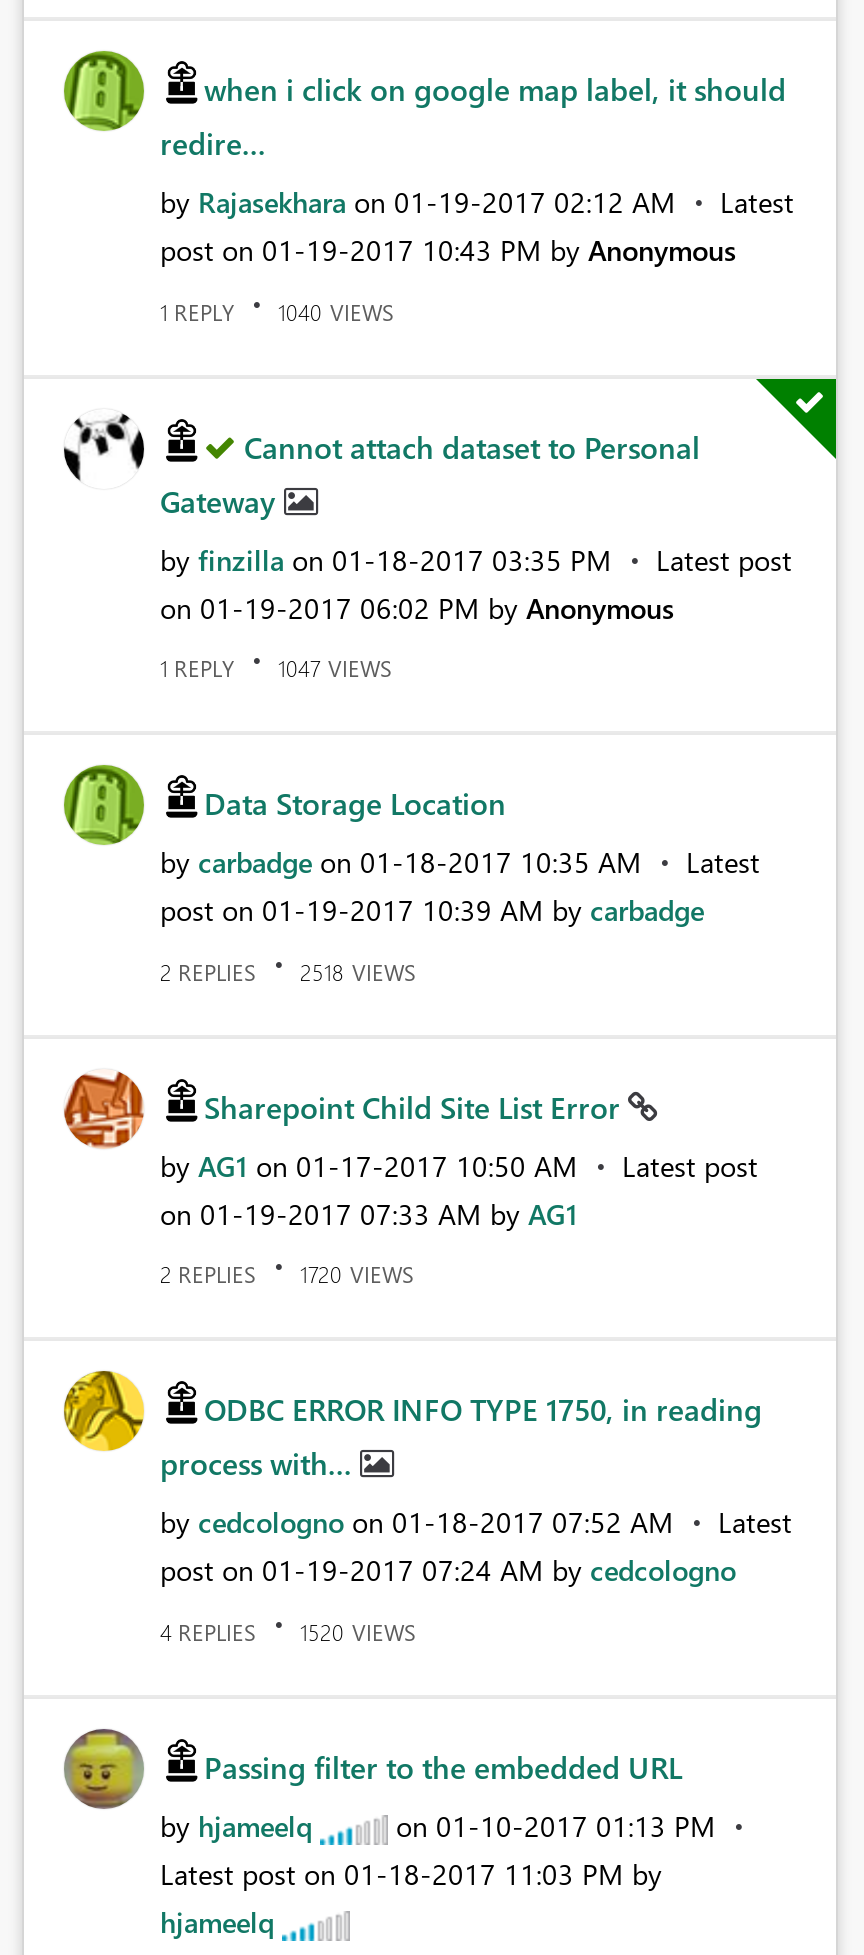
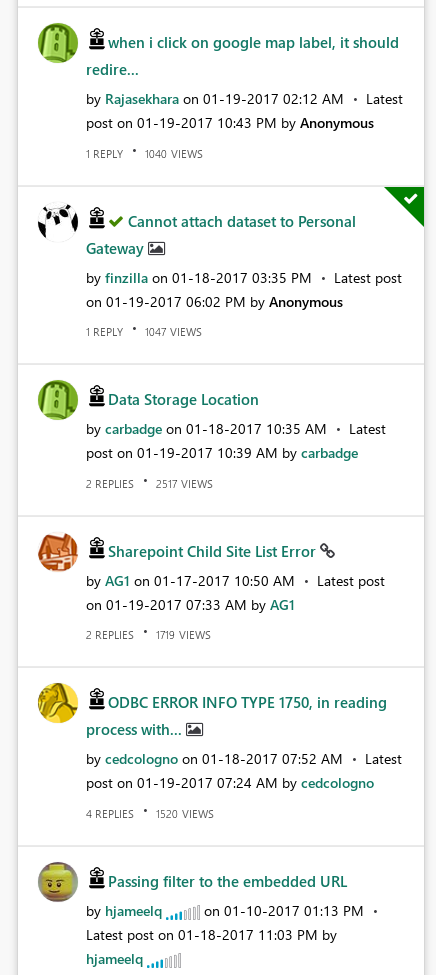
- 2 REPLIES 2518 VIEWS
+ 2 REPLIES 2517 VIEWS

- 2 REPLIES 1720 VIEWS
+ 2 REPLIES 1719 VIEWS
